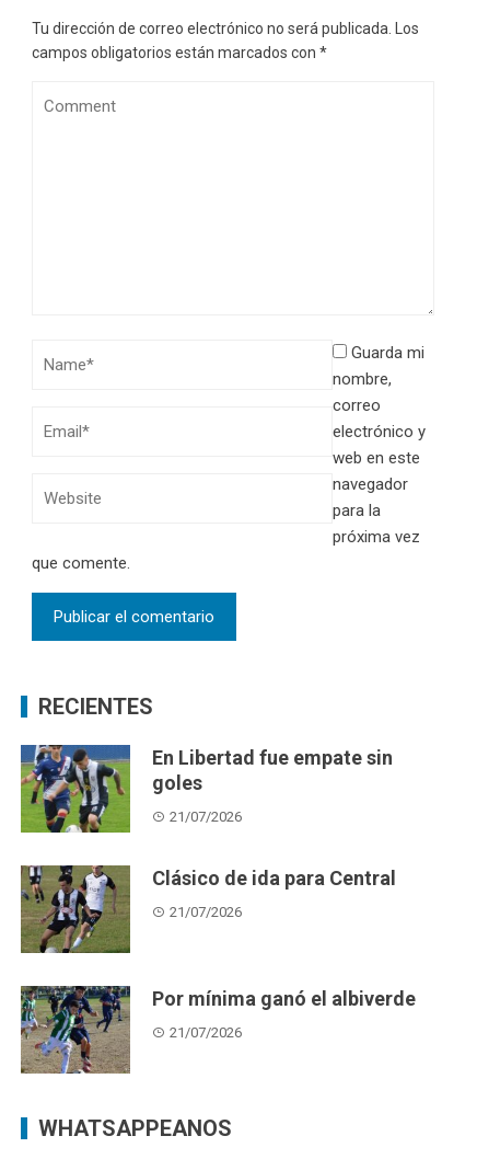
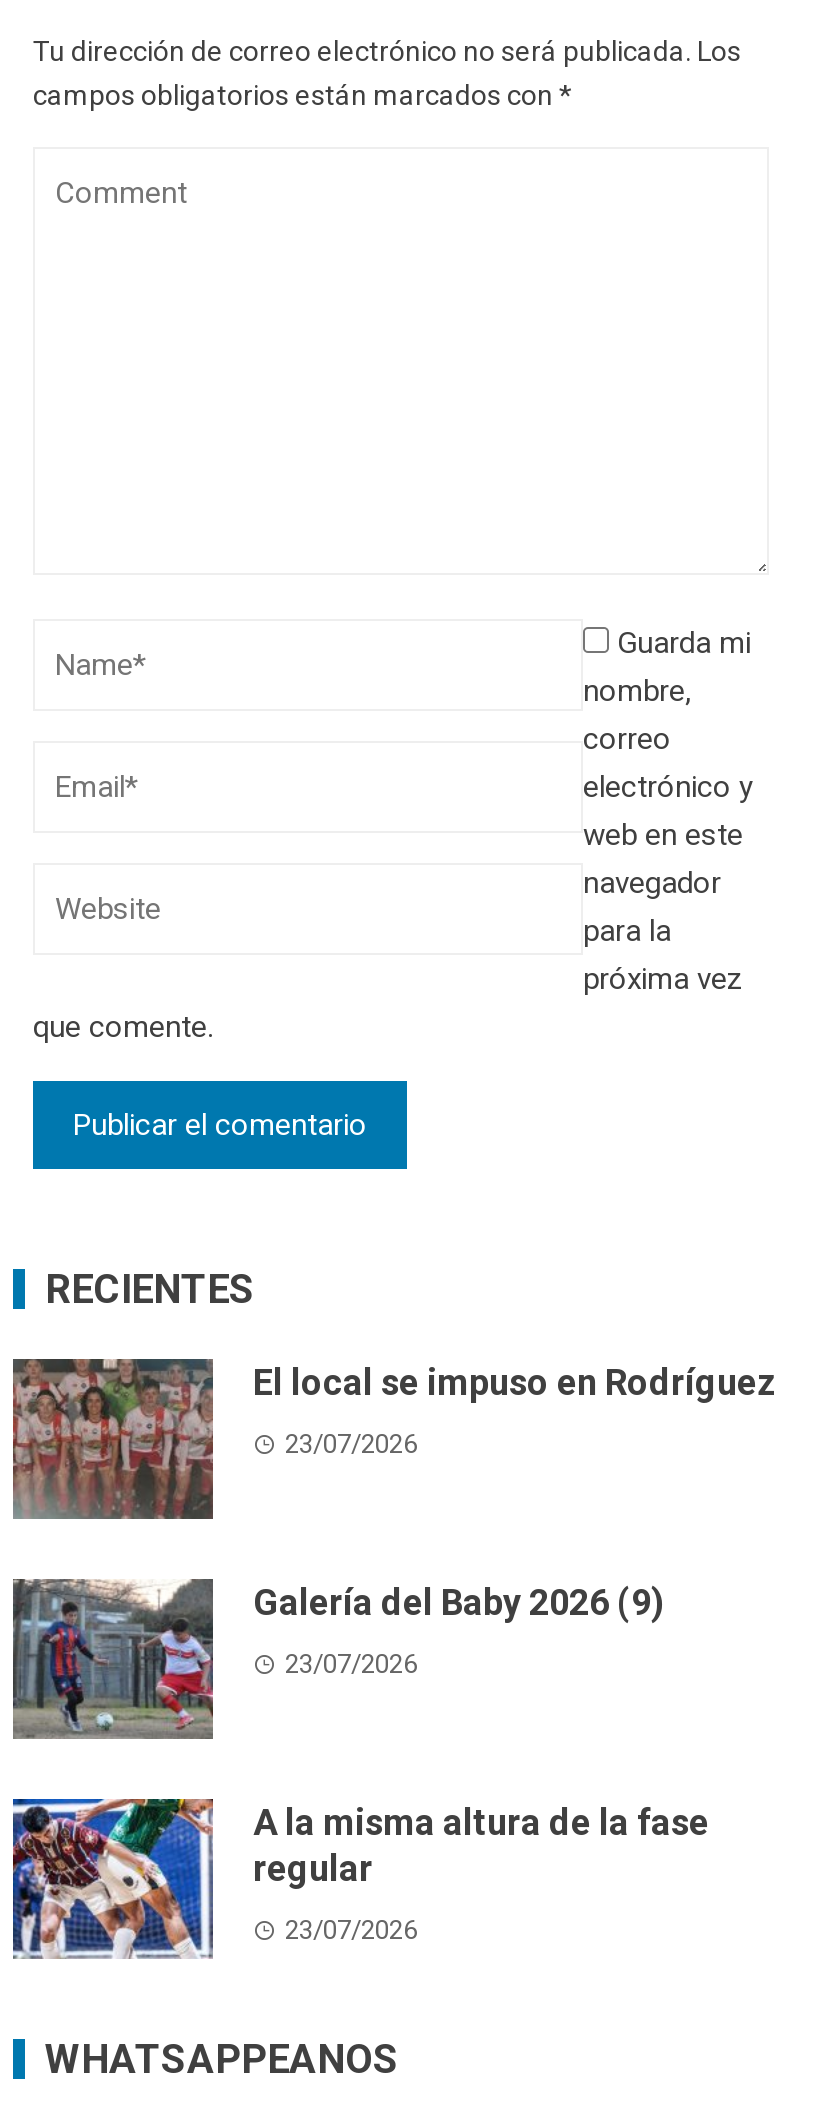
- [image]
- En Libertad fue empate sin
- goles
+ [image]
+ El local se impuso en Rodríguez

- 21/07/2026
+ 23/07/2026

- [image]
- Clásico de ida para Central
+ [image]
+ Galería del Baby 2026 (9)

- 21/07/2026
+ 23/07/2026

- [image]
- Por mínima ganó el albiverde
+ [image]
+ A la misma altura de la fase
+ regular

- 21/07/2026
+ 23/07/2026
